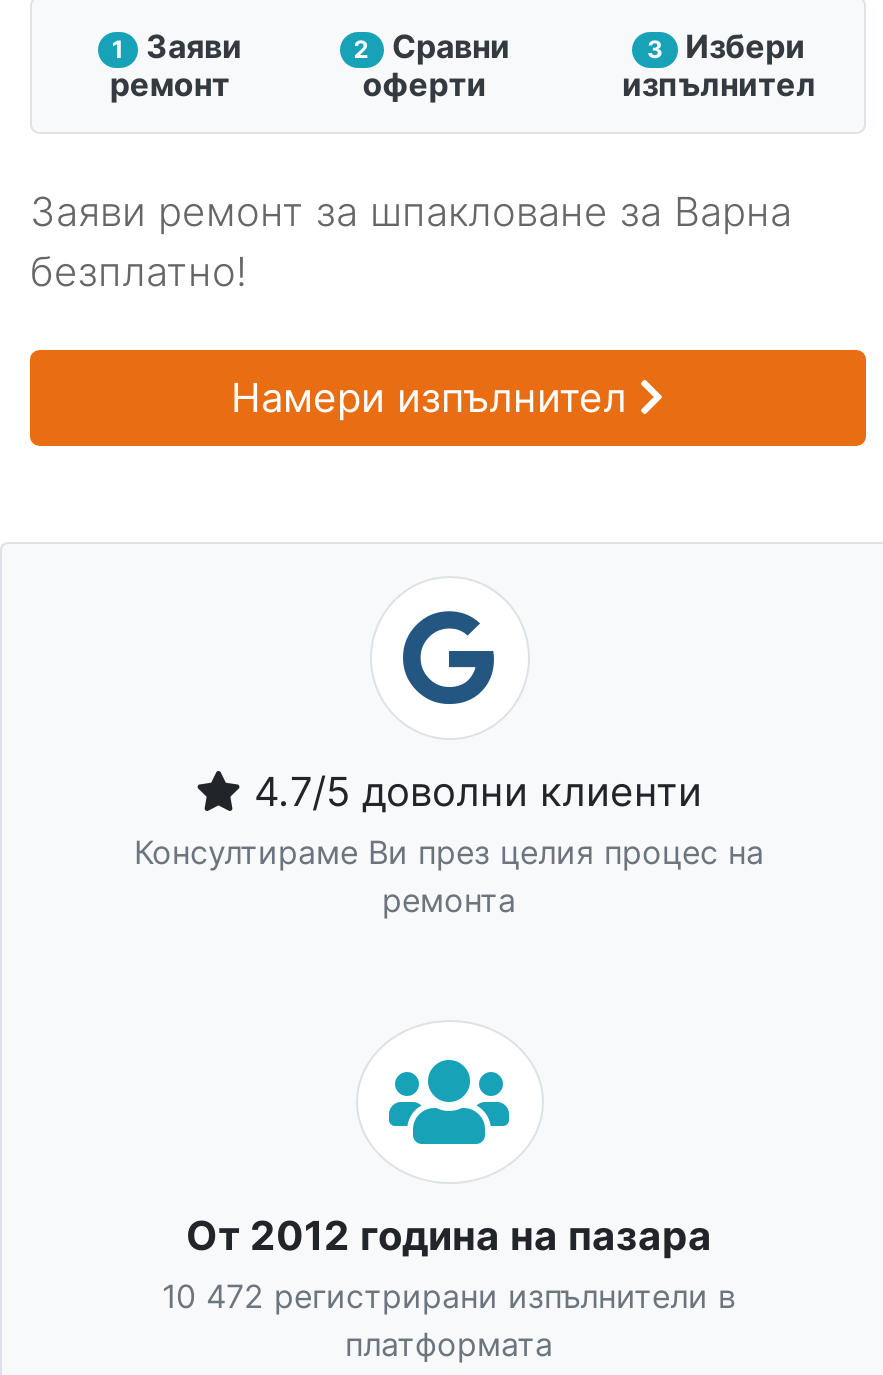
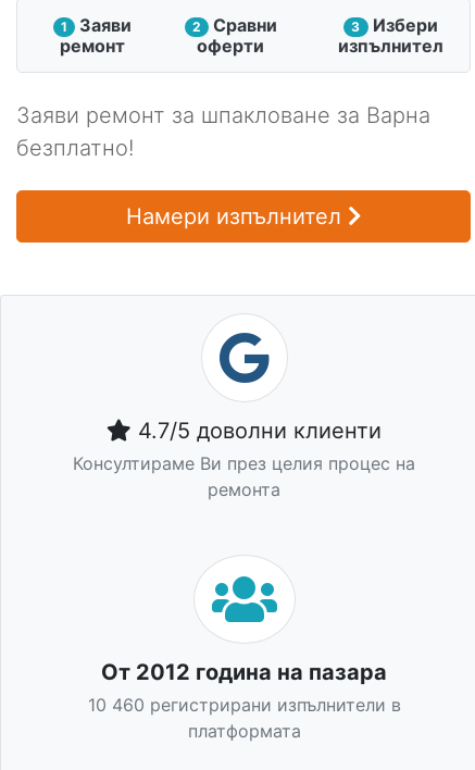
- 10 472 регистрирани изпълнители в
+ 10 460 регистрирани изпълнители в
